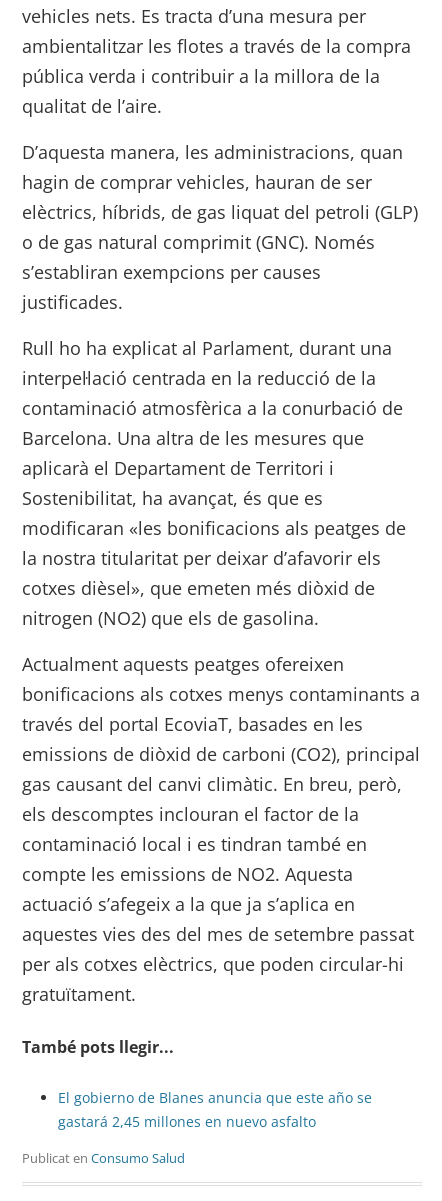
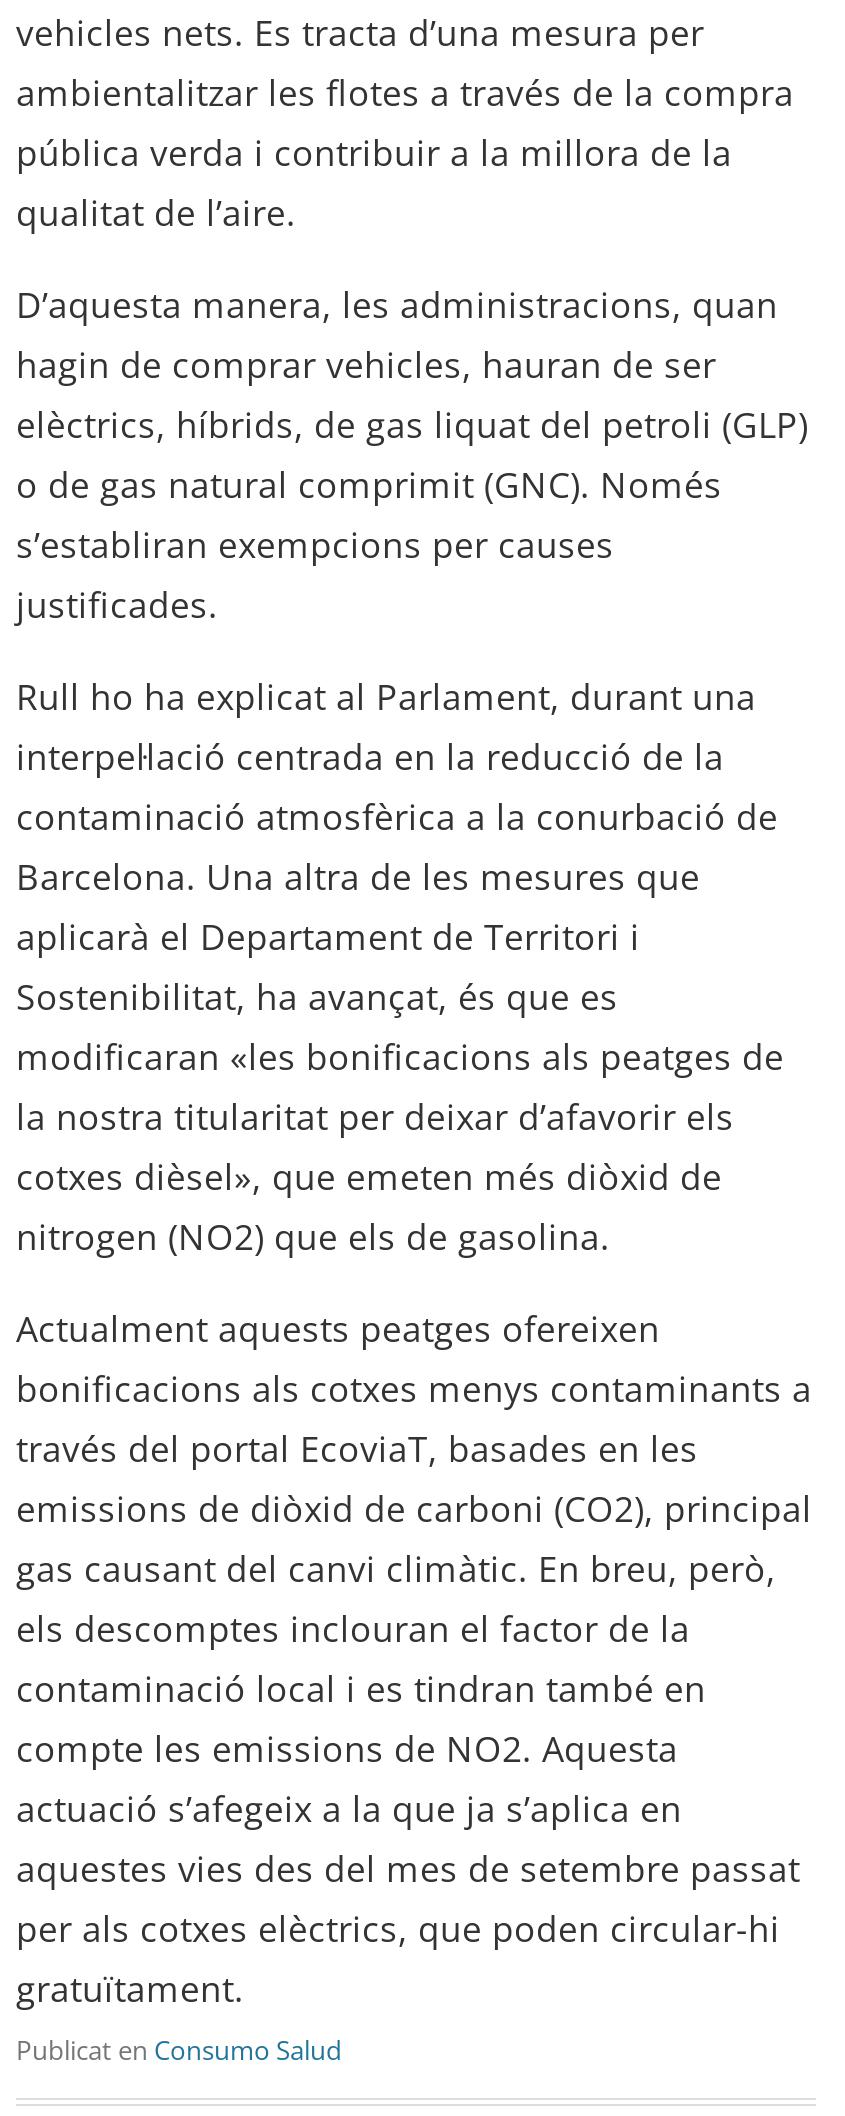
- També pots llegir...
- El gobierno de Blanes anuncia que este año se
- gastará 2,45 millones en nuevo asfalto
